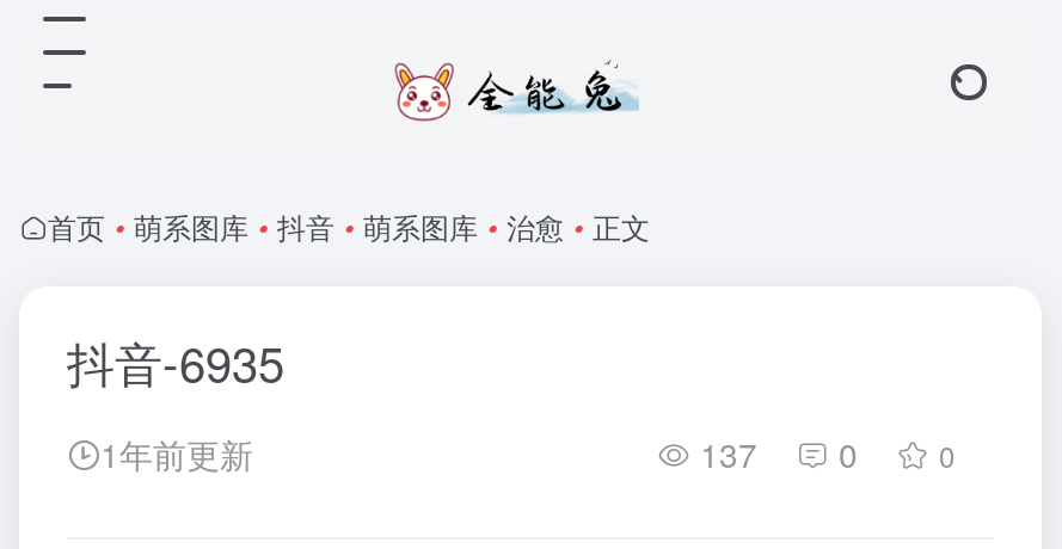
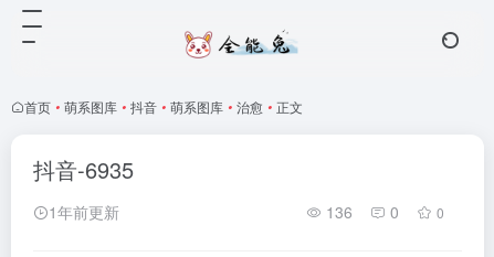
- 137 0 0
+ 136 0 0
